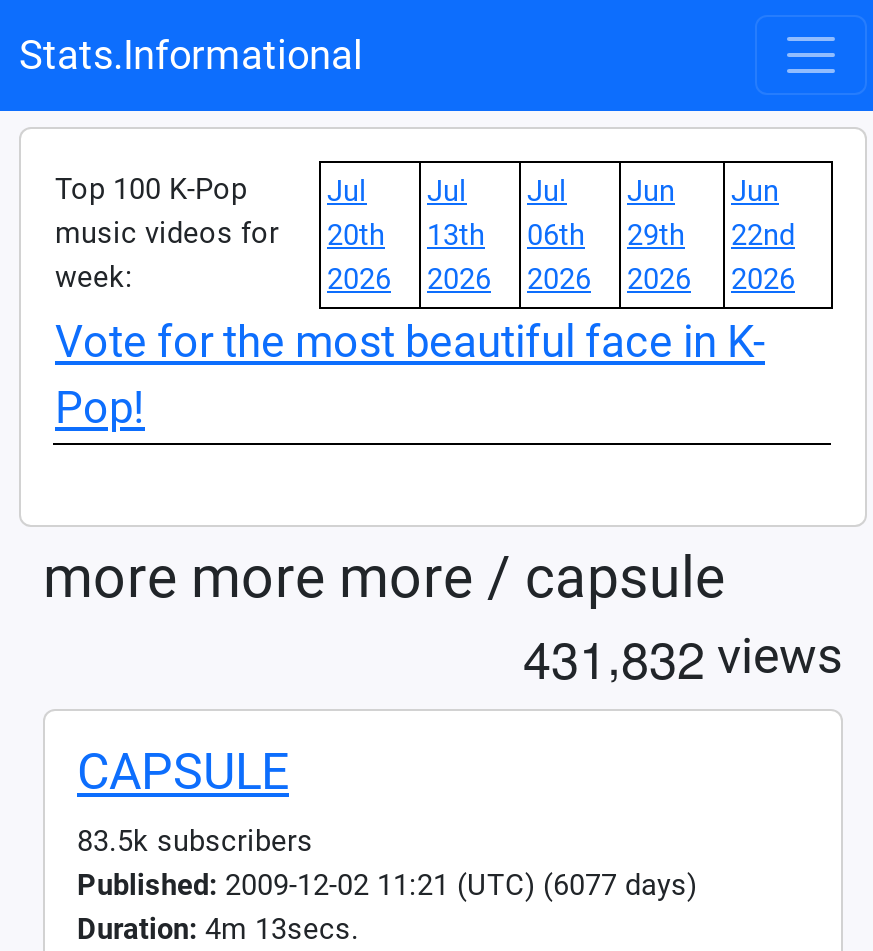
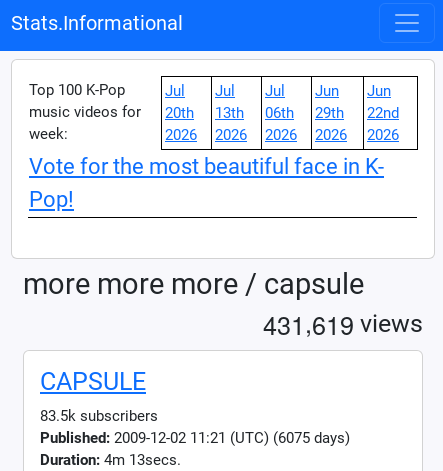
- 431, 832 views
+ 431, 619 views

- Published: 2009-12-02 11:21 (UTC) (6077 days)
+ Published: 2009-12-02 11:21 (UTC) (6075 days)
